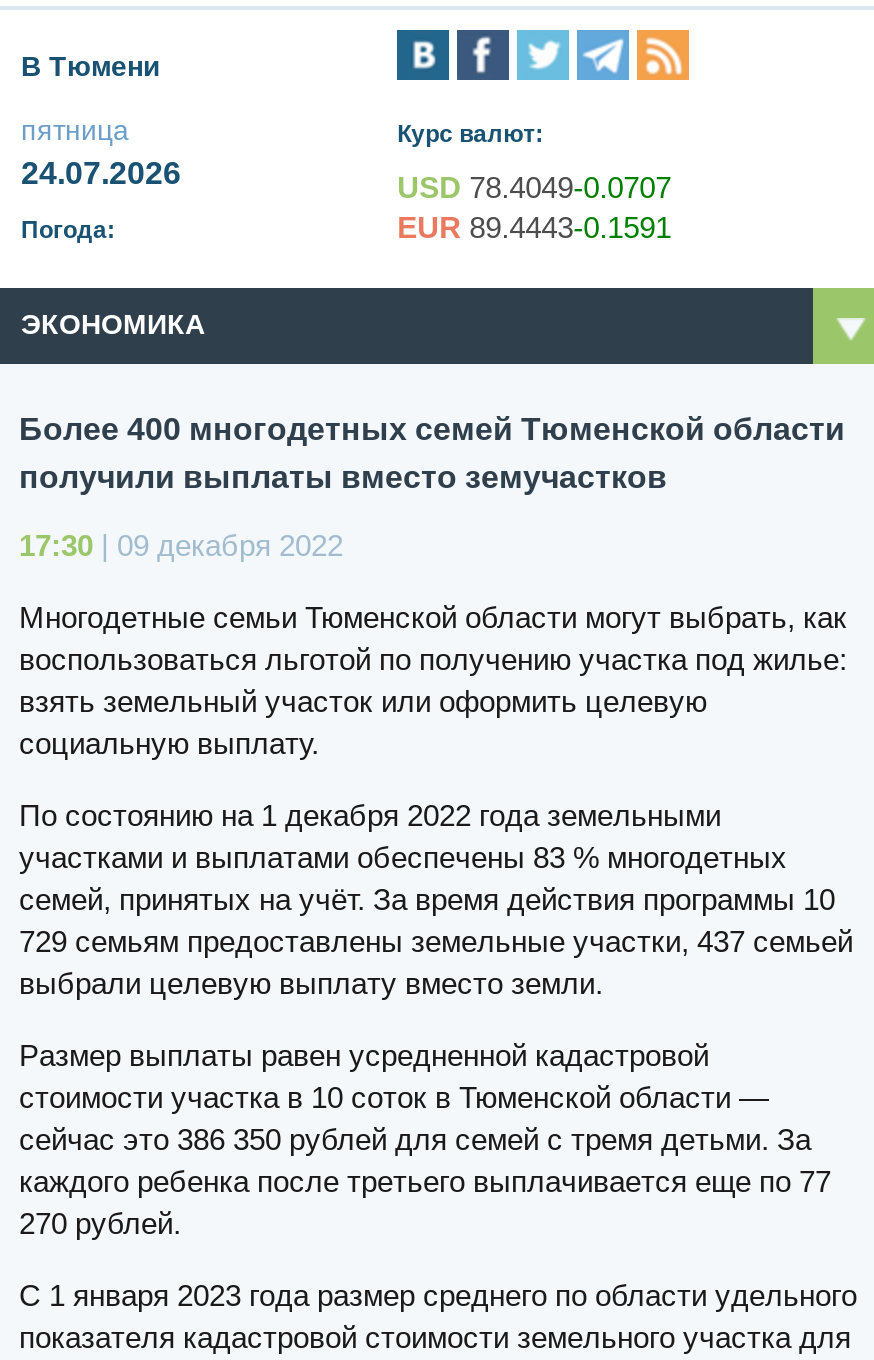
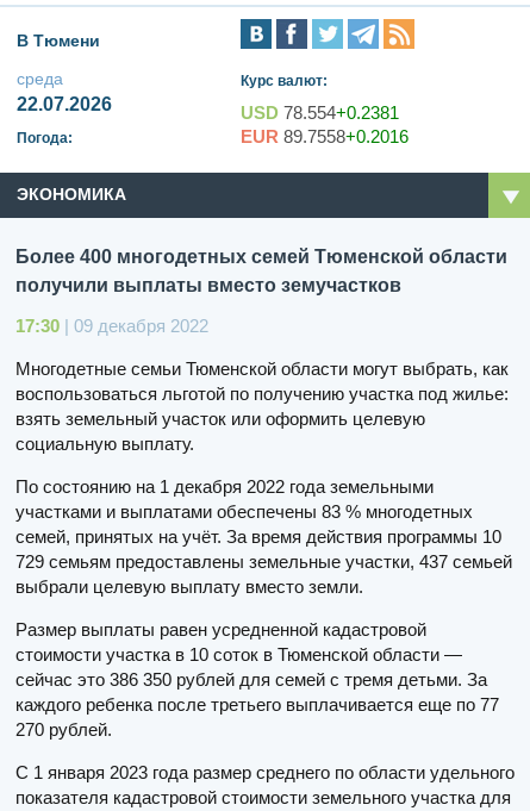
- пятница
- 24.07.2026
+ среда
+ 22.07.2026

- USD 78.4049-0.0707
+ USD 78.554+0.2381

- EUR 89.4443-0.1591
+ EUR 89.7558+0.2016
